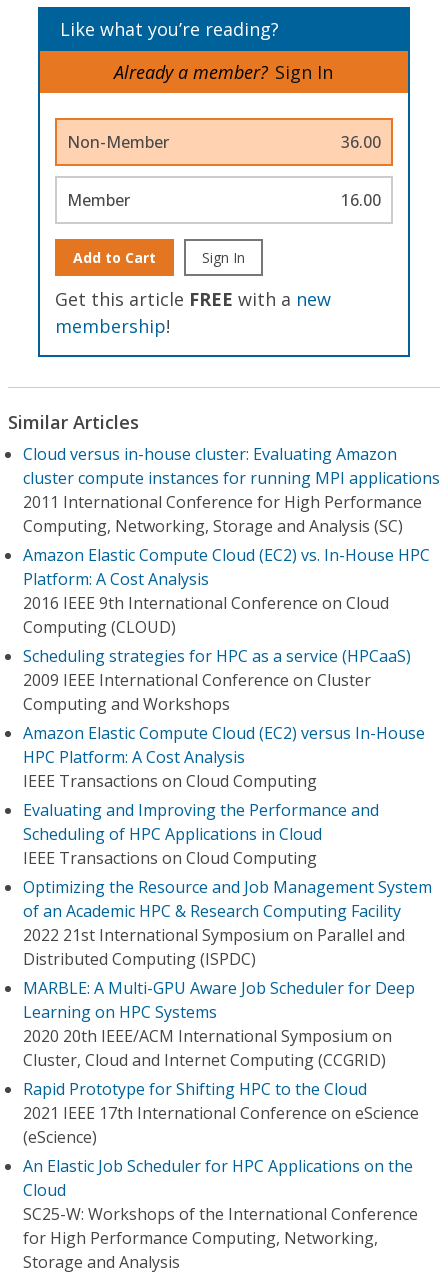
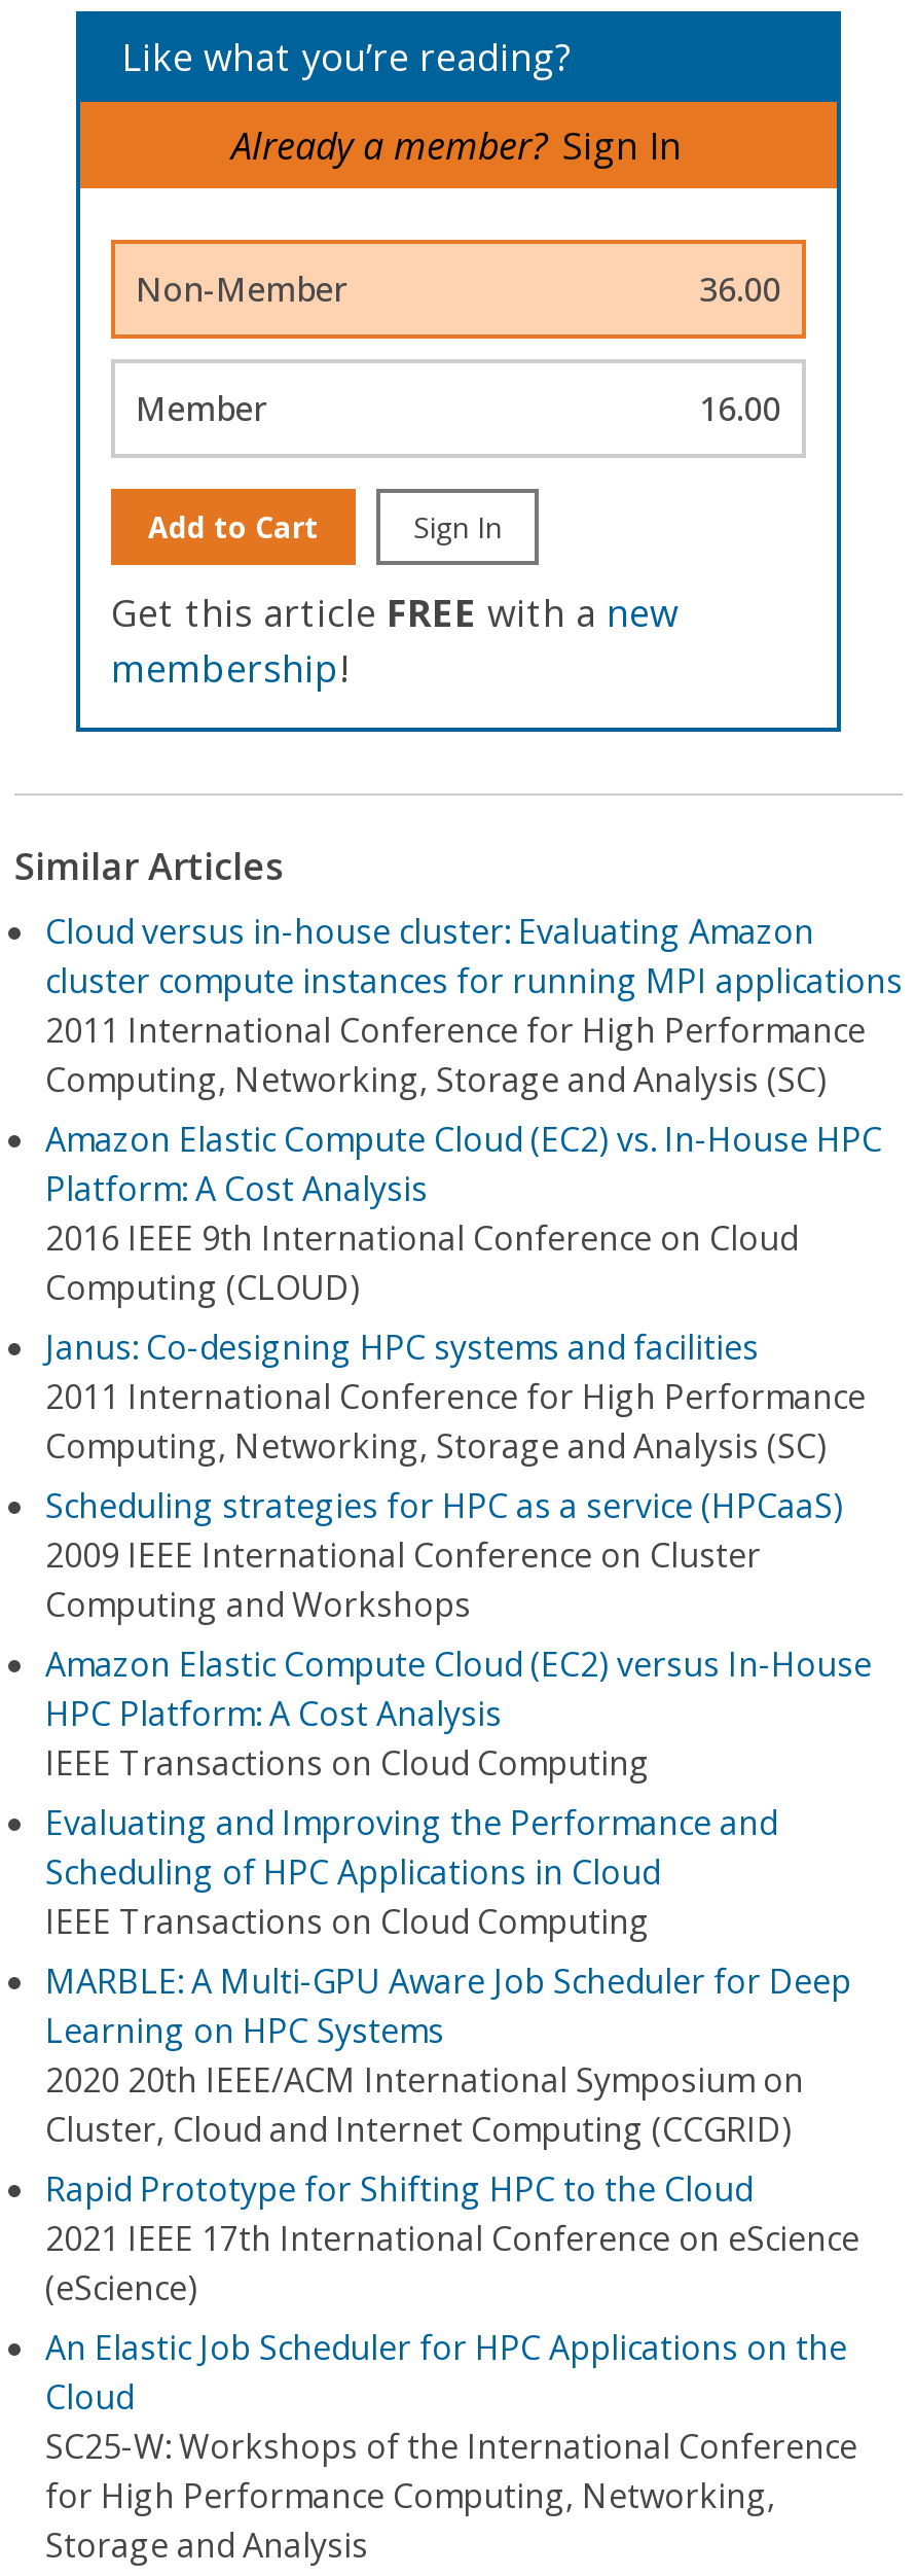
+ Janus: Co-designing HPC systems and facilities
+ 2011 International Conference for High Performance
+ Computing, Networking, Storage and Analysis (SC)

moved down: Scheduling strategies for HPC as a service (HPCaaS) | 2009 IEEE International Conference on Cluster | Computing and Workshops | ... | Scheduling of HPC Applications in Cloud | IEEE Transactions on Cloud Computing

- Optimizing the Resource and Job Management System
- of an Academic HPC & Research Computing Facility
- 2022 21st International Symposium on Parallel and
- Distributed Computing (ISPDC)
